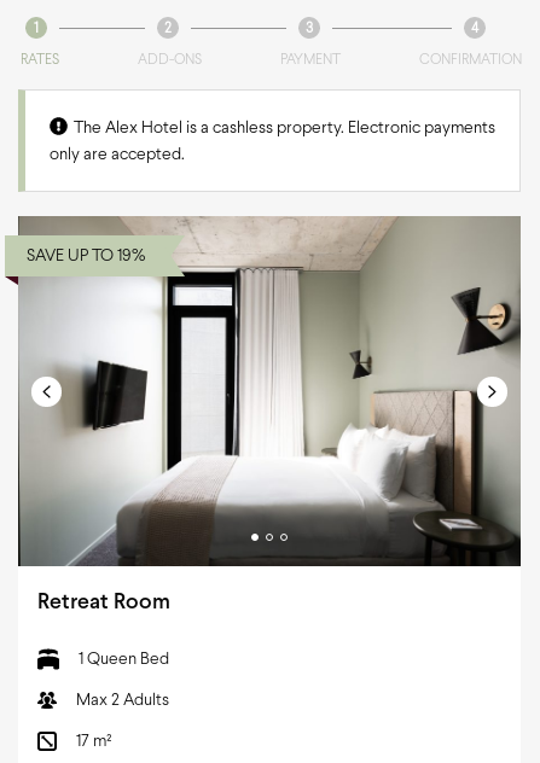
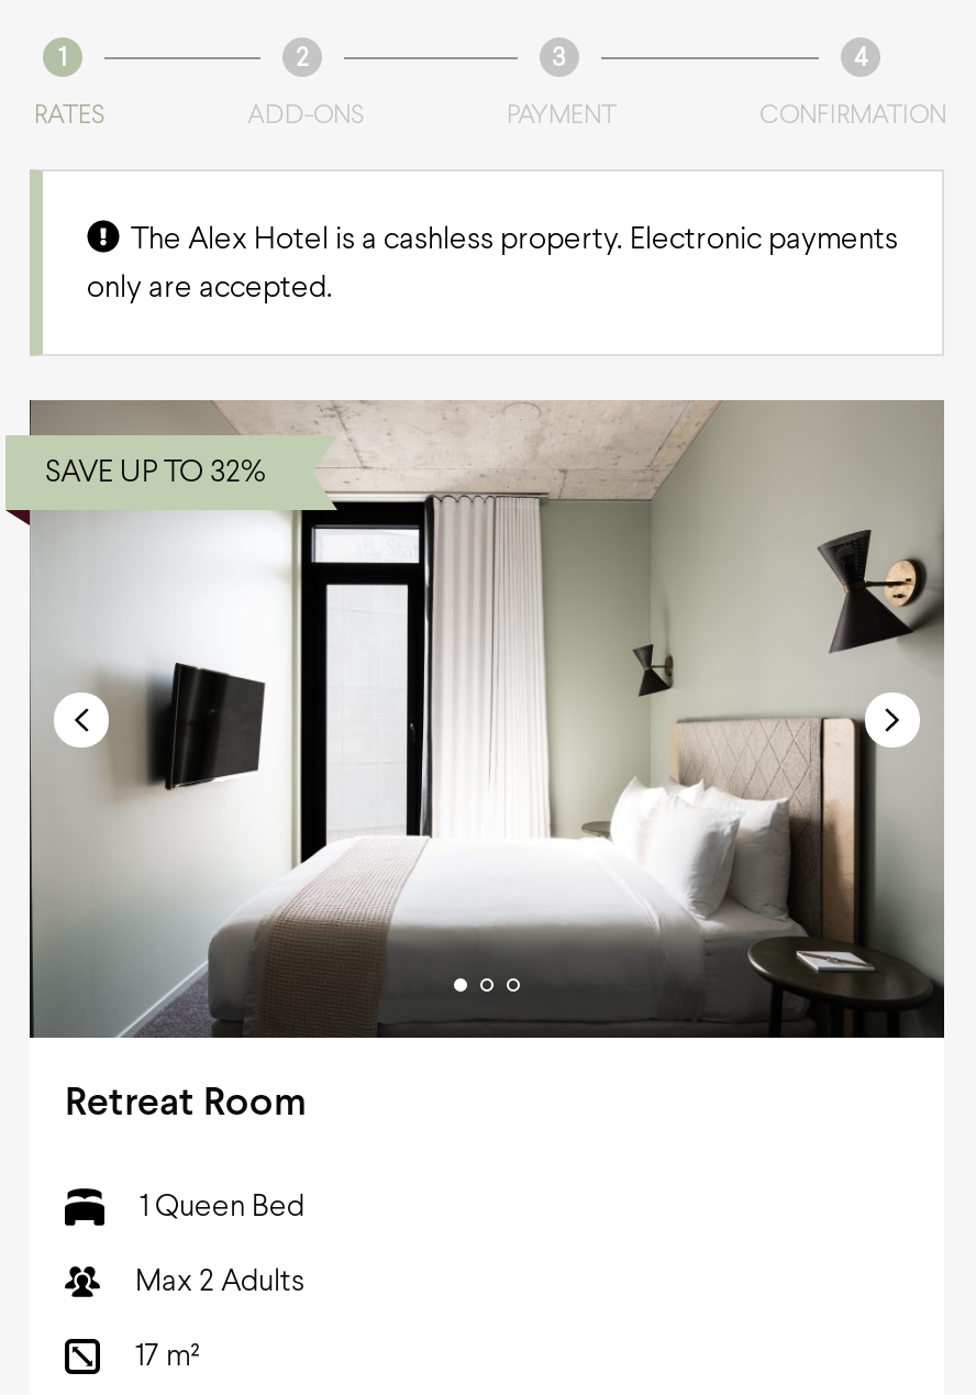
- SAVE UP TO 19%
+ SAVE UP TO 32%
